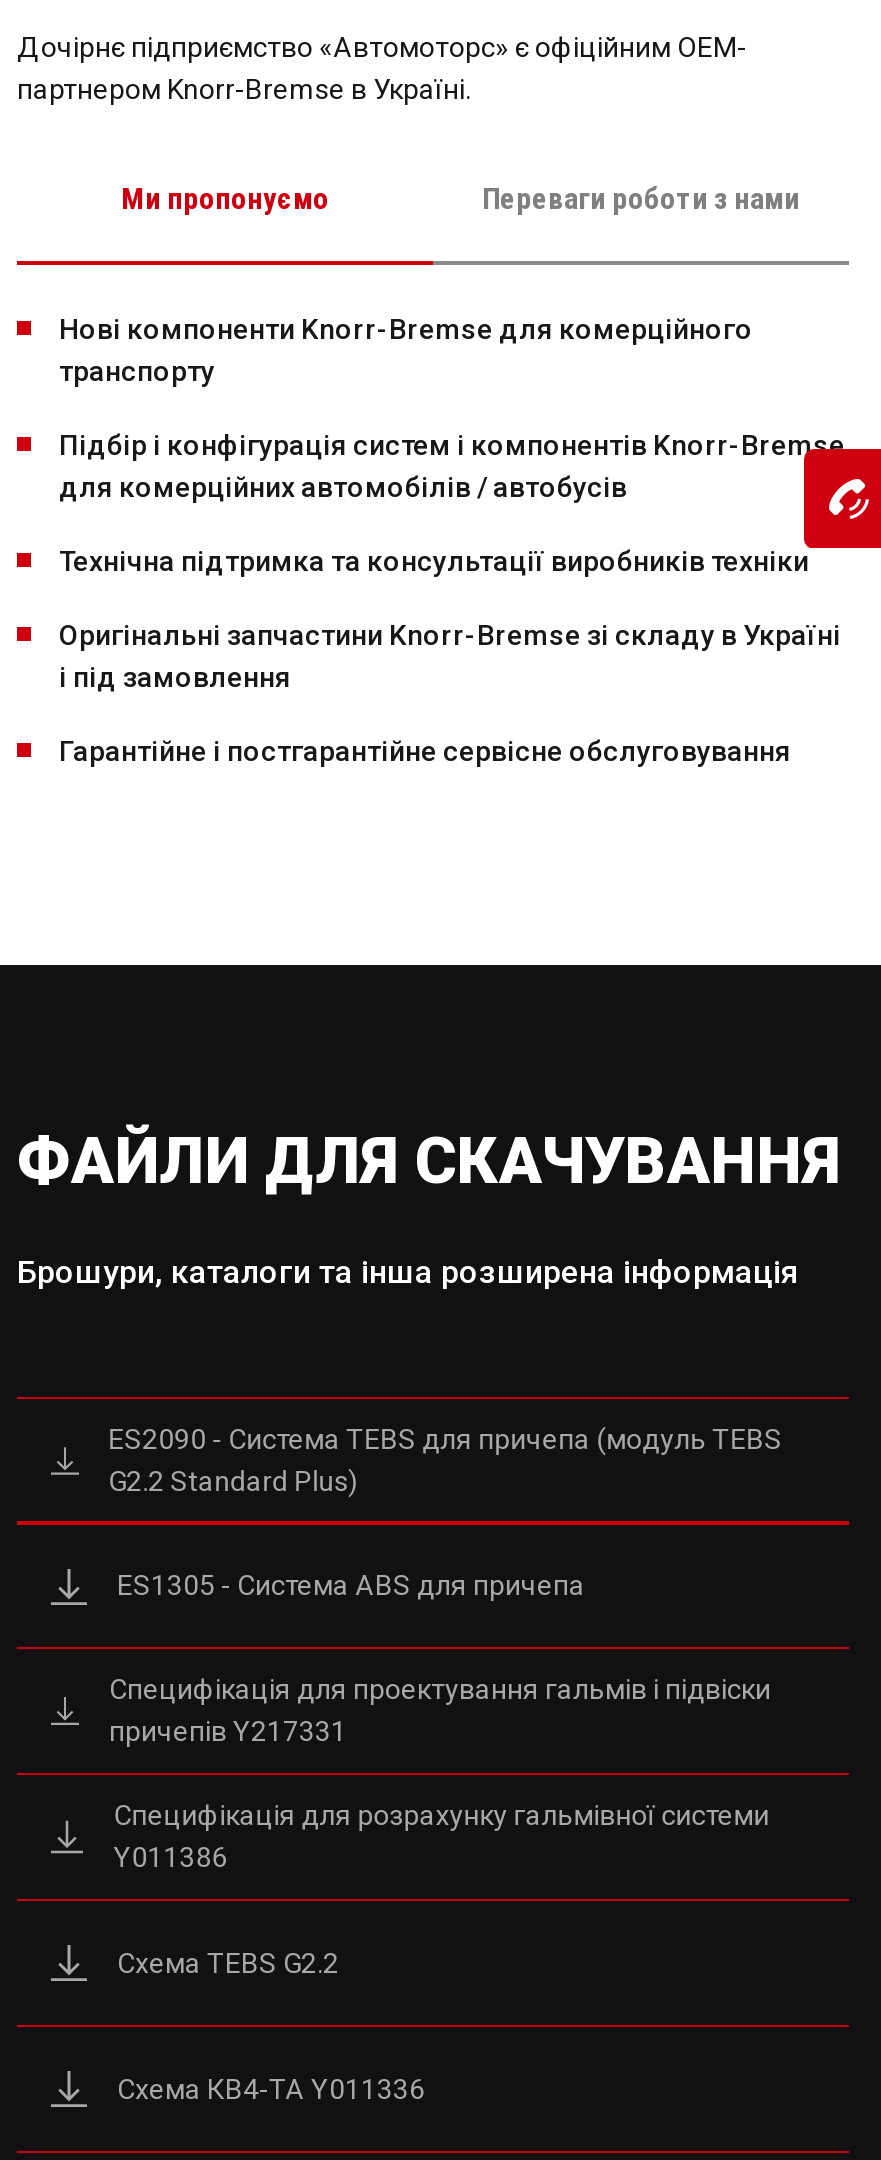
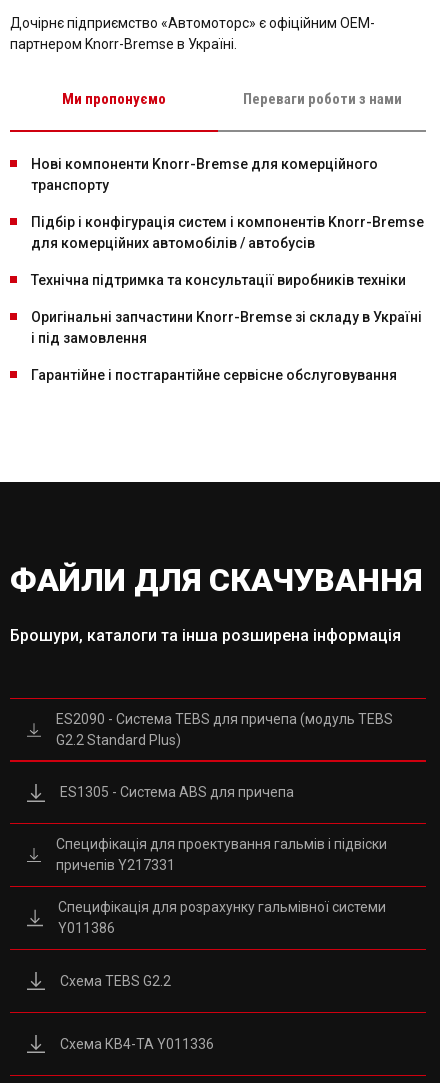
- [image]
